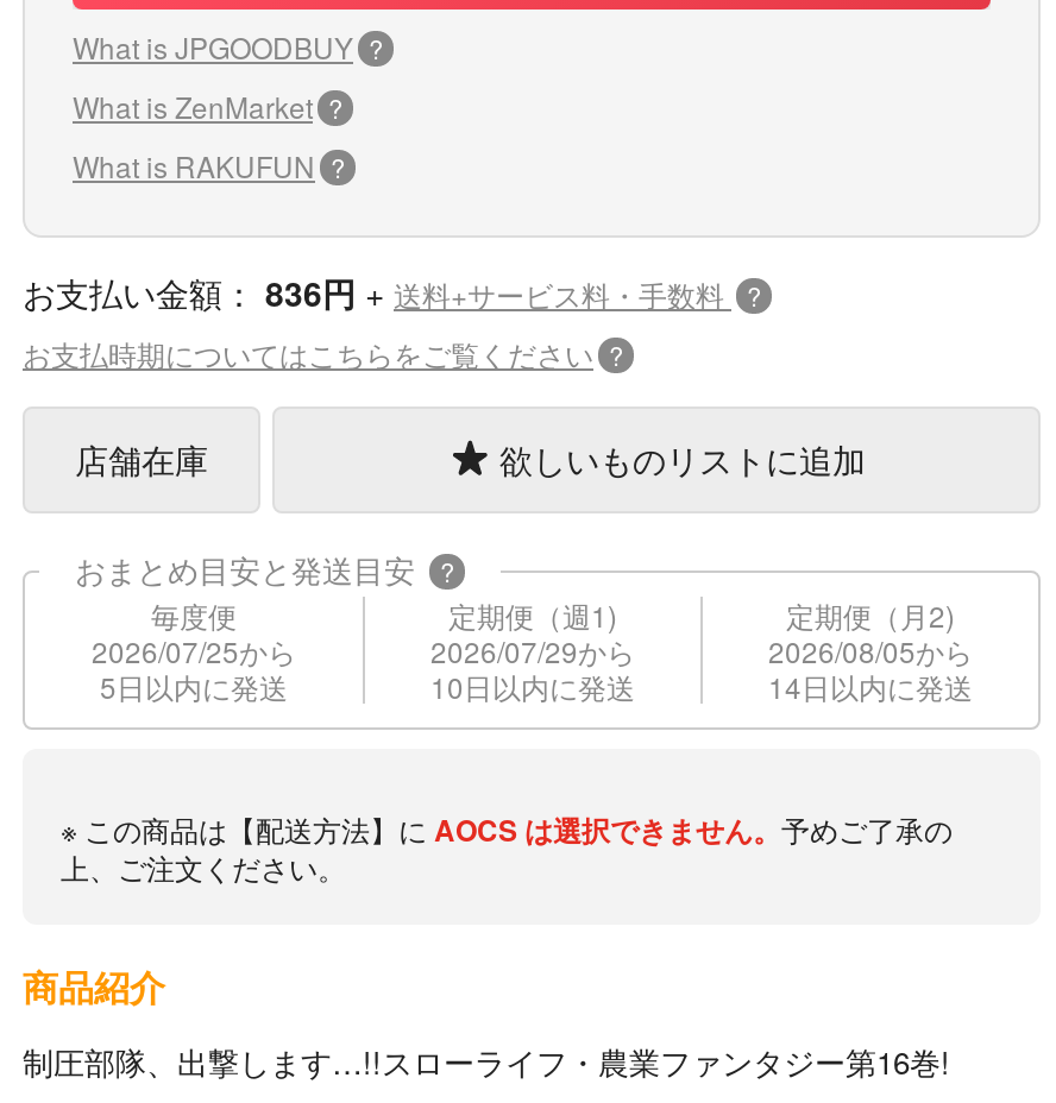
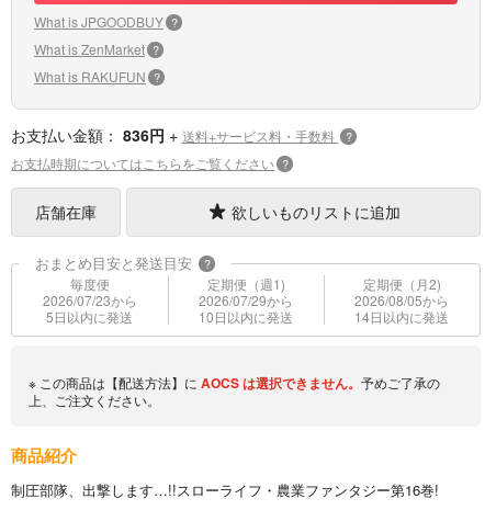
- 2026/07/25から
+ 2026/07/23から
